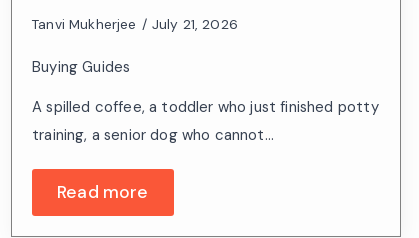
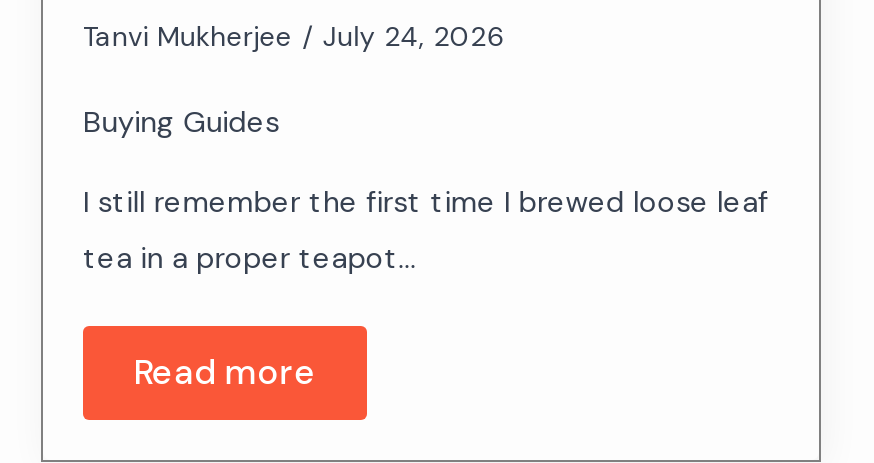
- Tanvi Mukherjee July 21, 2026
+ Tanvi Mukherjee July 24, 2026

- A spilled coffee, a toddler who just finished potty
- training, a senior dog who cannot…
+ I still remember the first time I brewed loose leaf
+ tea in a proper teapot…
